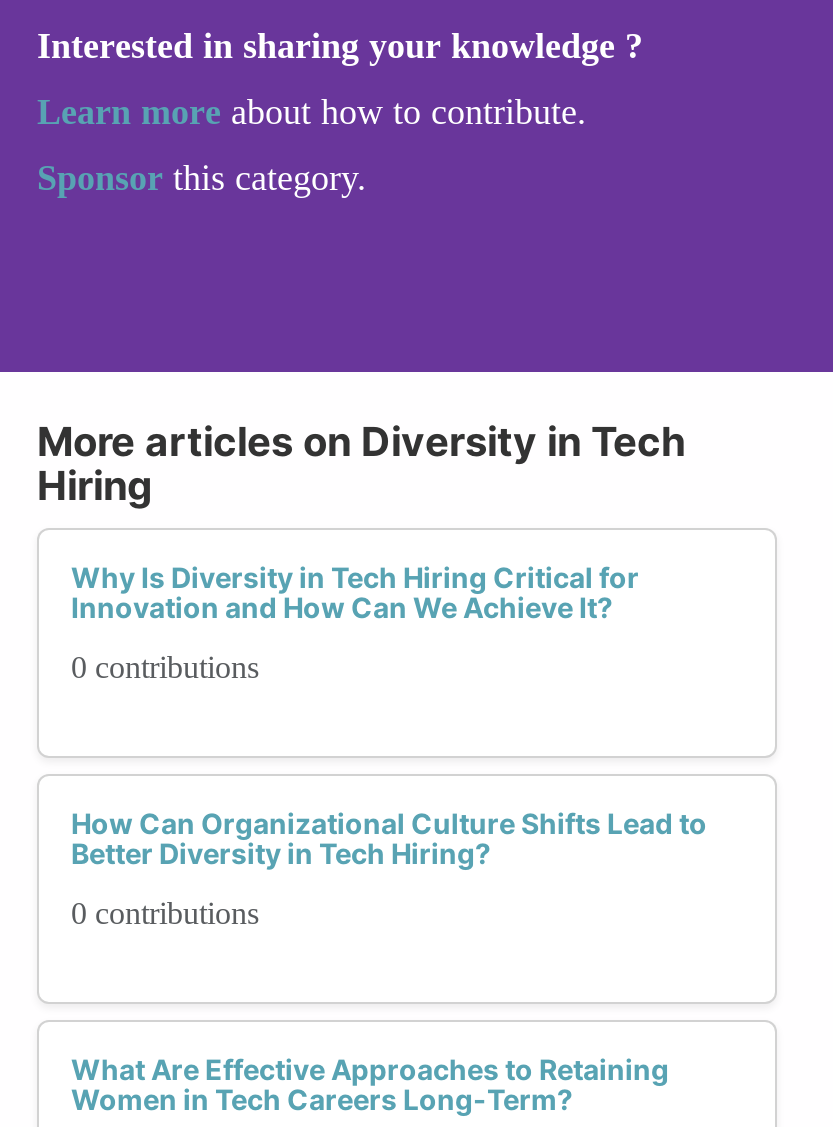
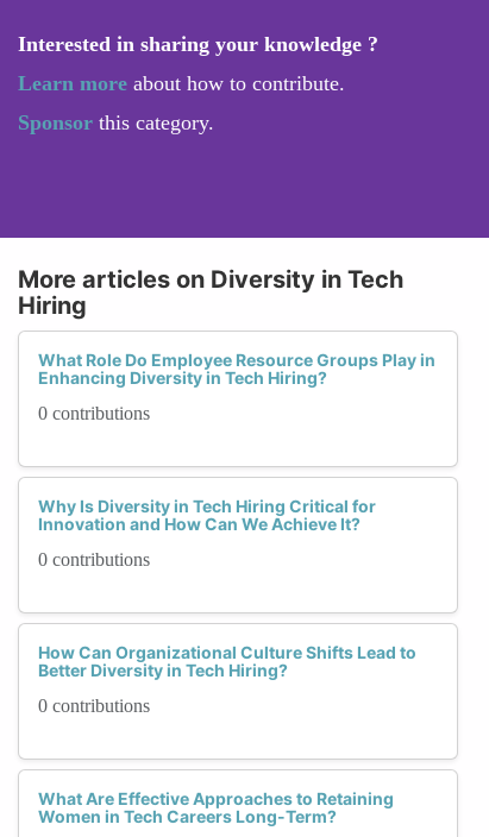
+ What Role Do Employee Resource Groups Play in
+ Enhancing Diversity in Tech Hiring?
+ 0 contributions
